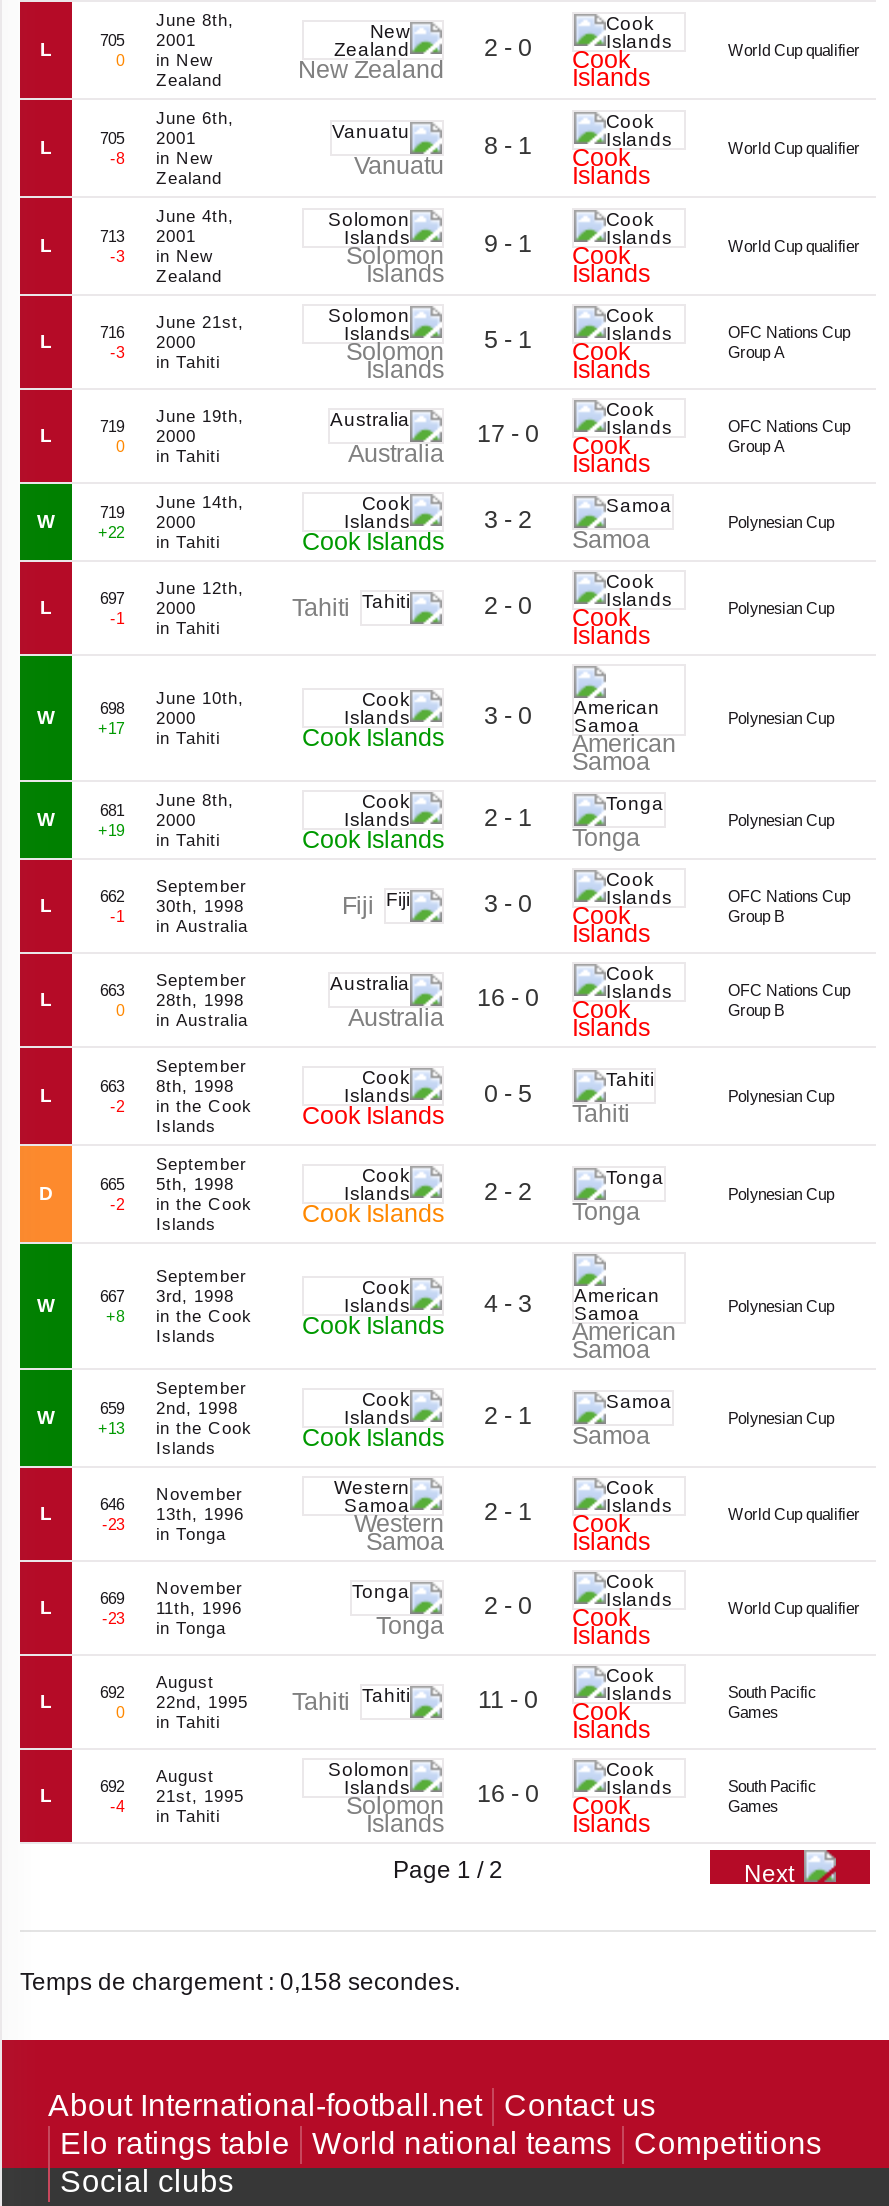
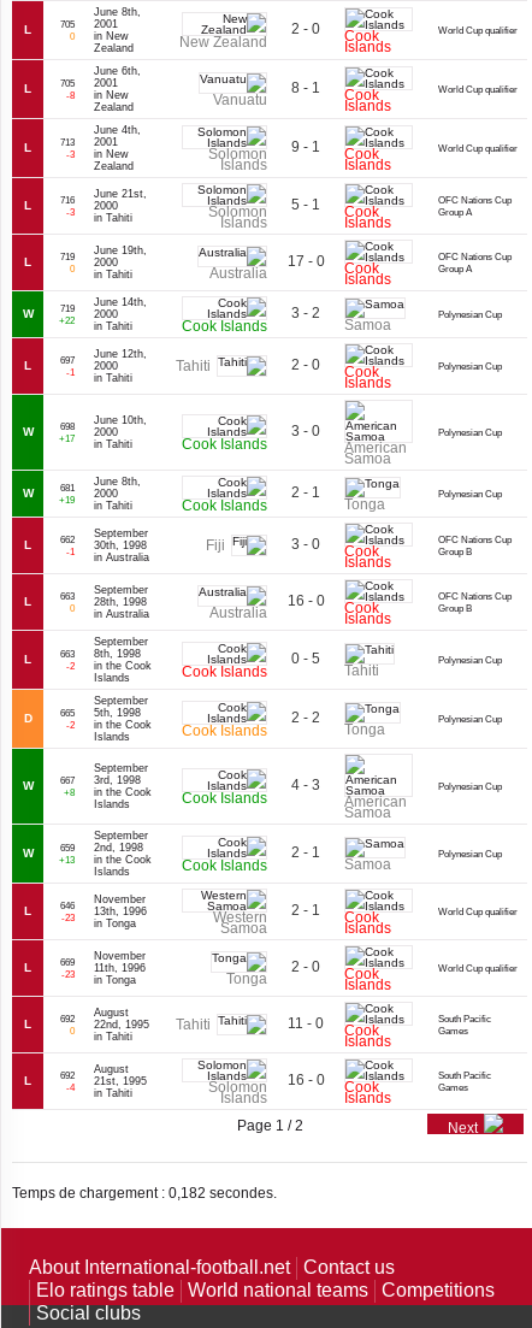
- Temps de chargement : 0,158 secondes.
+ Temps de chargement : 0,182 secondes.
